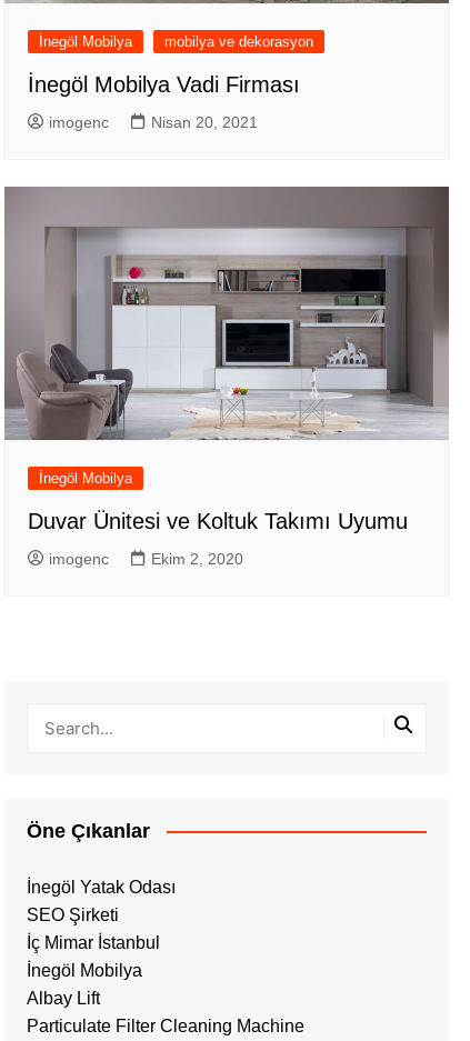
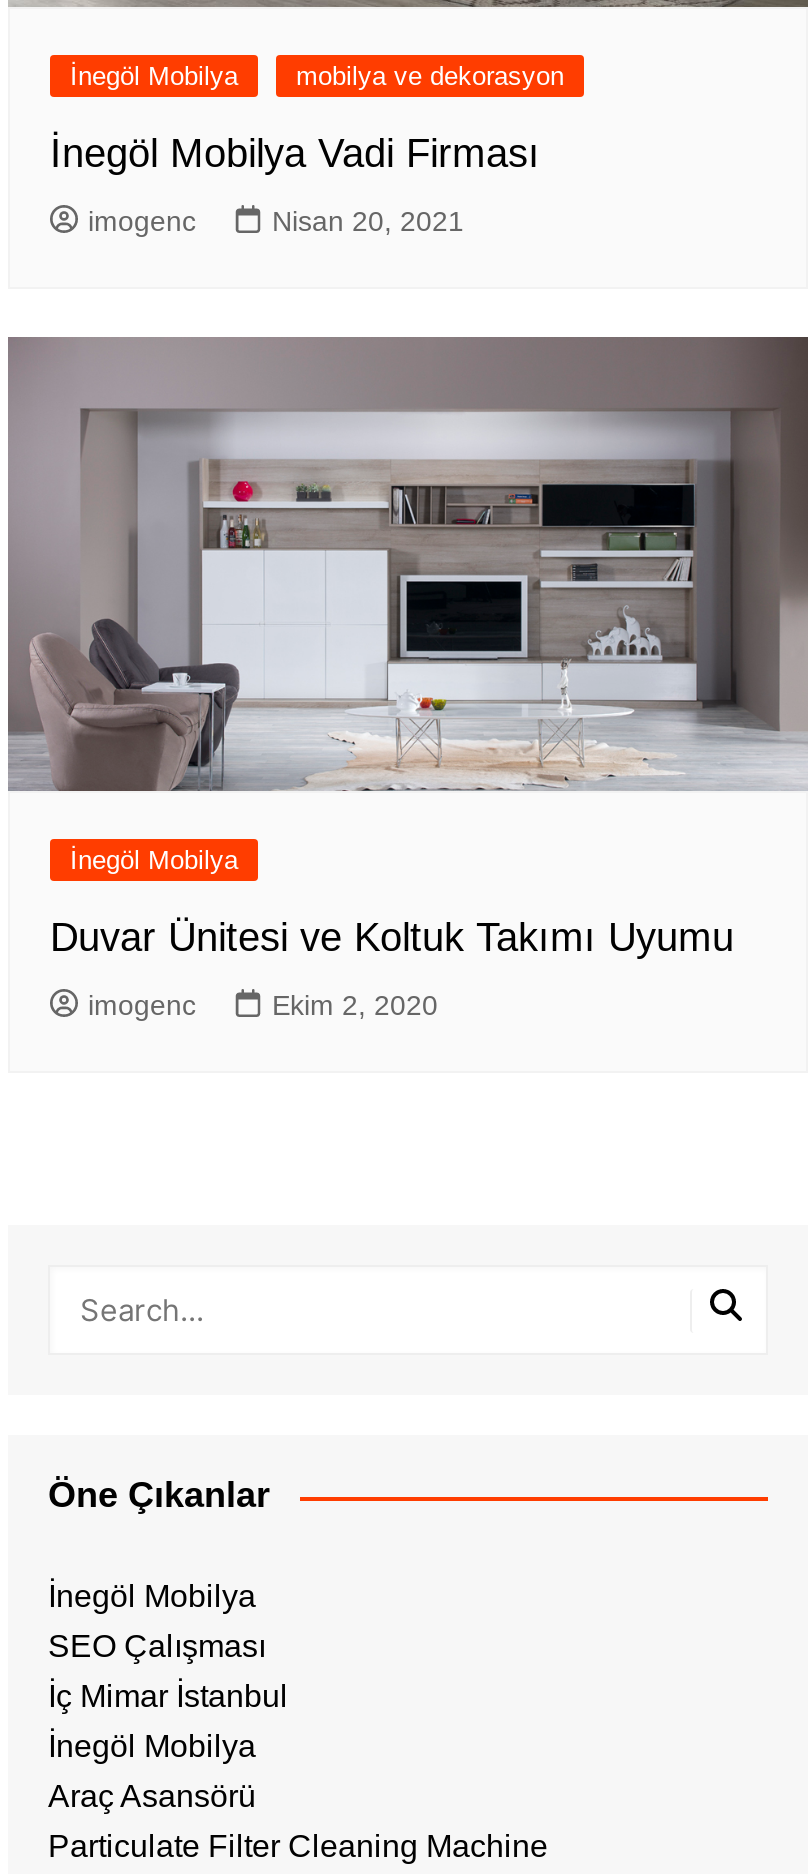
- İnegöl Yatak Odası
+ İnegöl Mobilya

- SEO Şirketi
+ SEO Çalışması

- Albay Lift
+ Araç Asansörü
